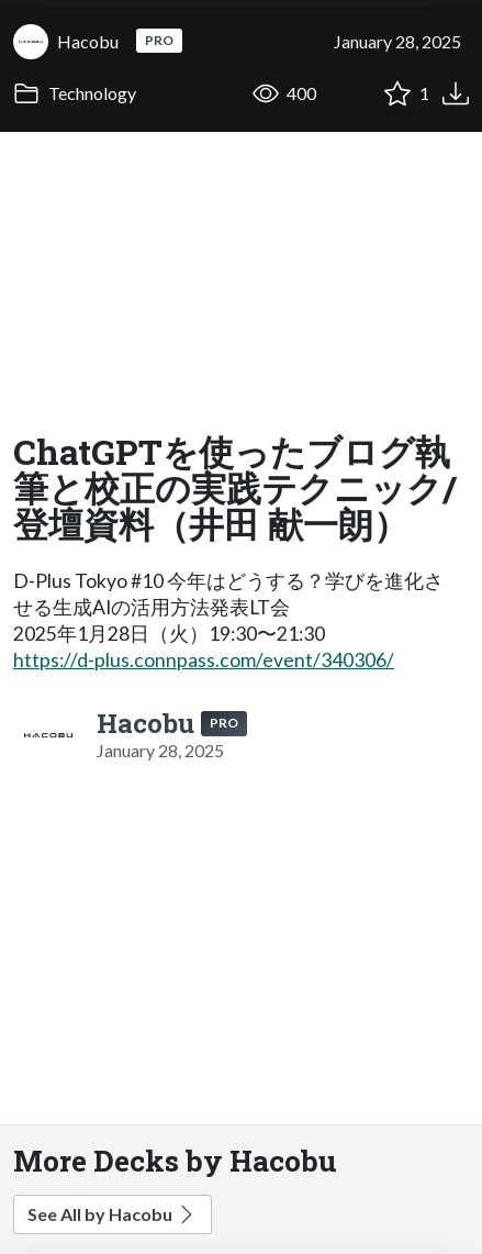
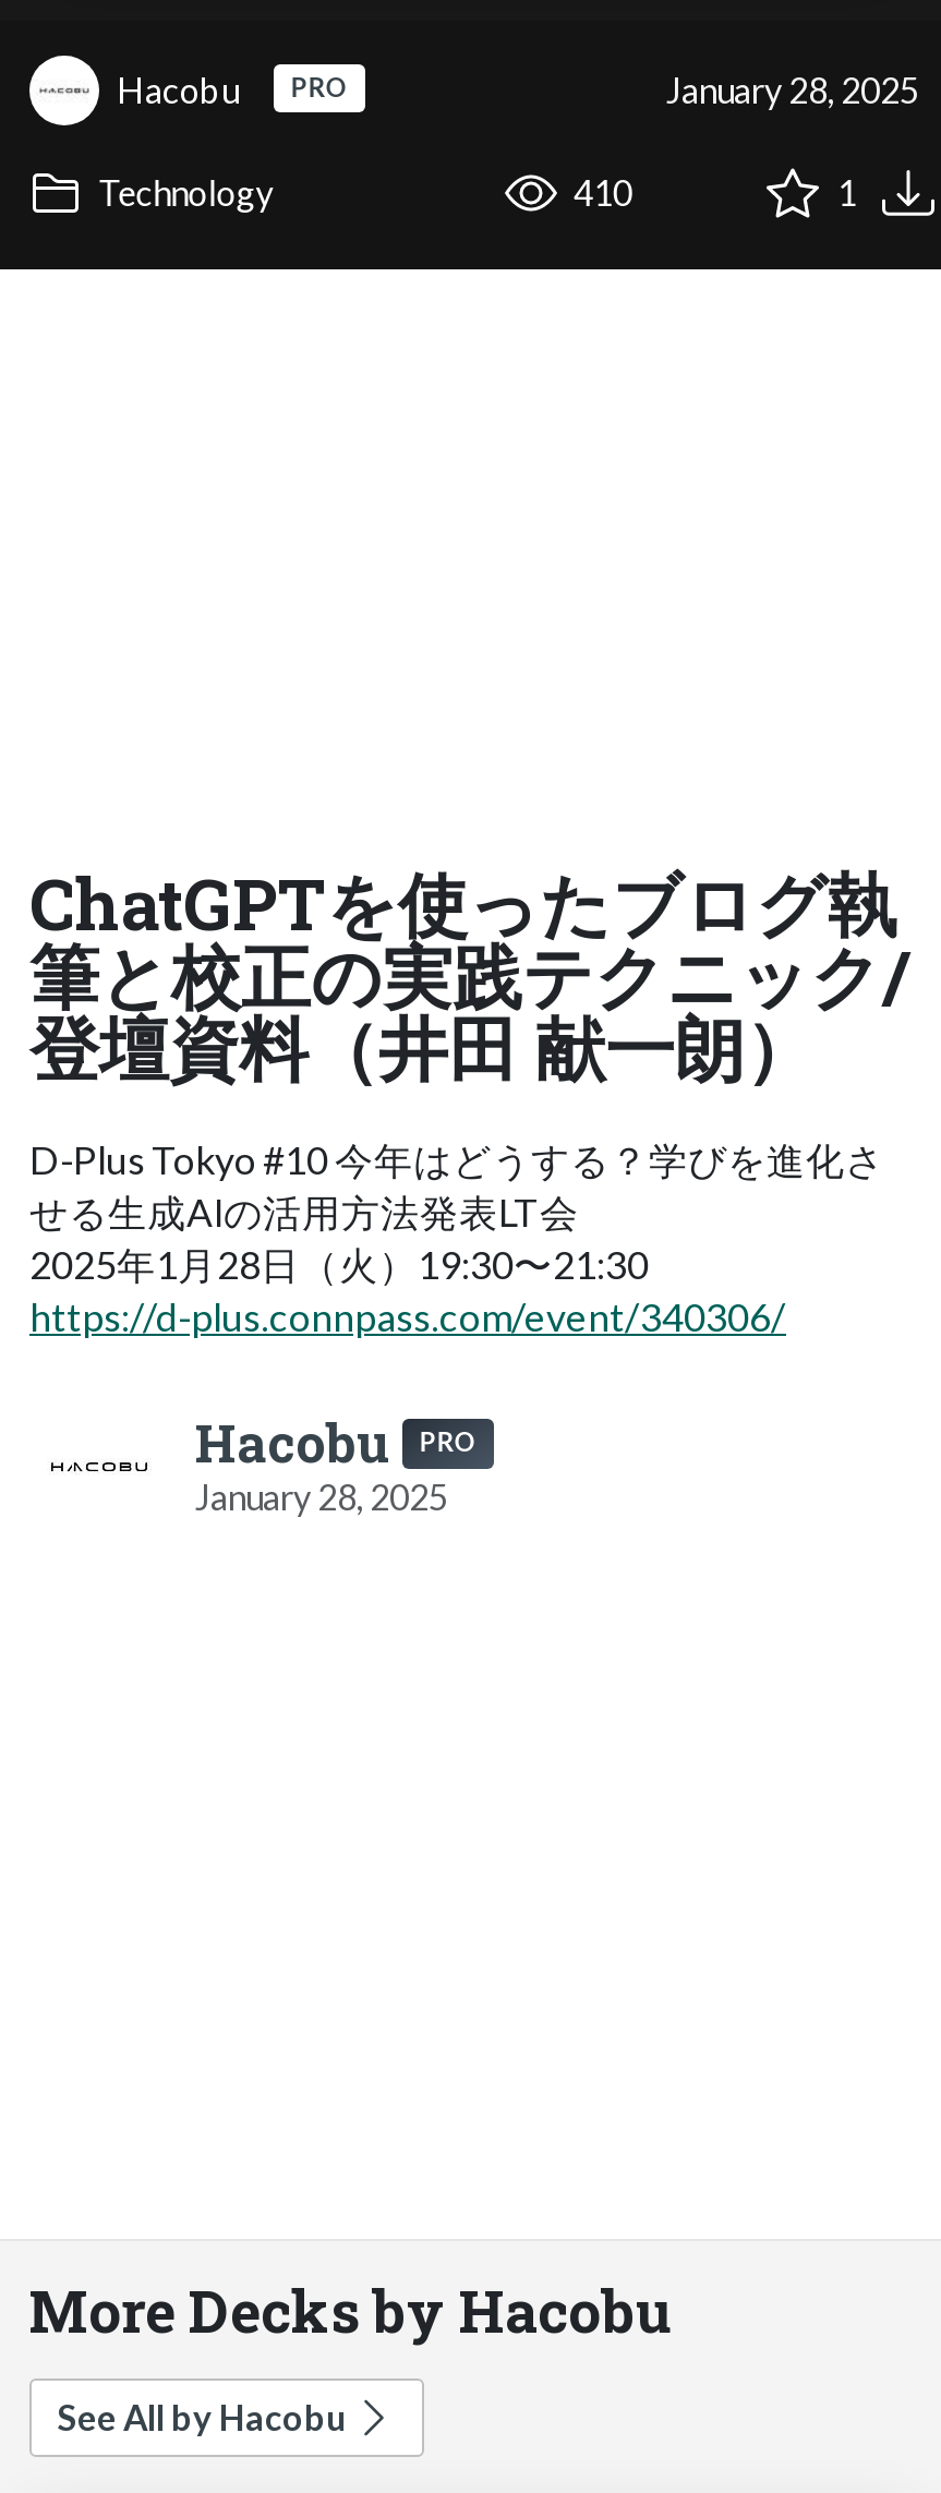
- 400
+ 410
